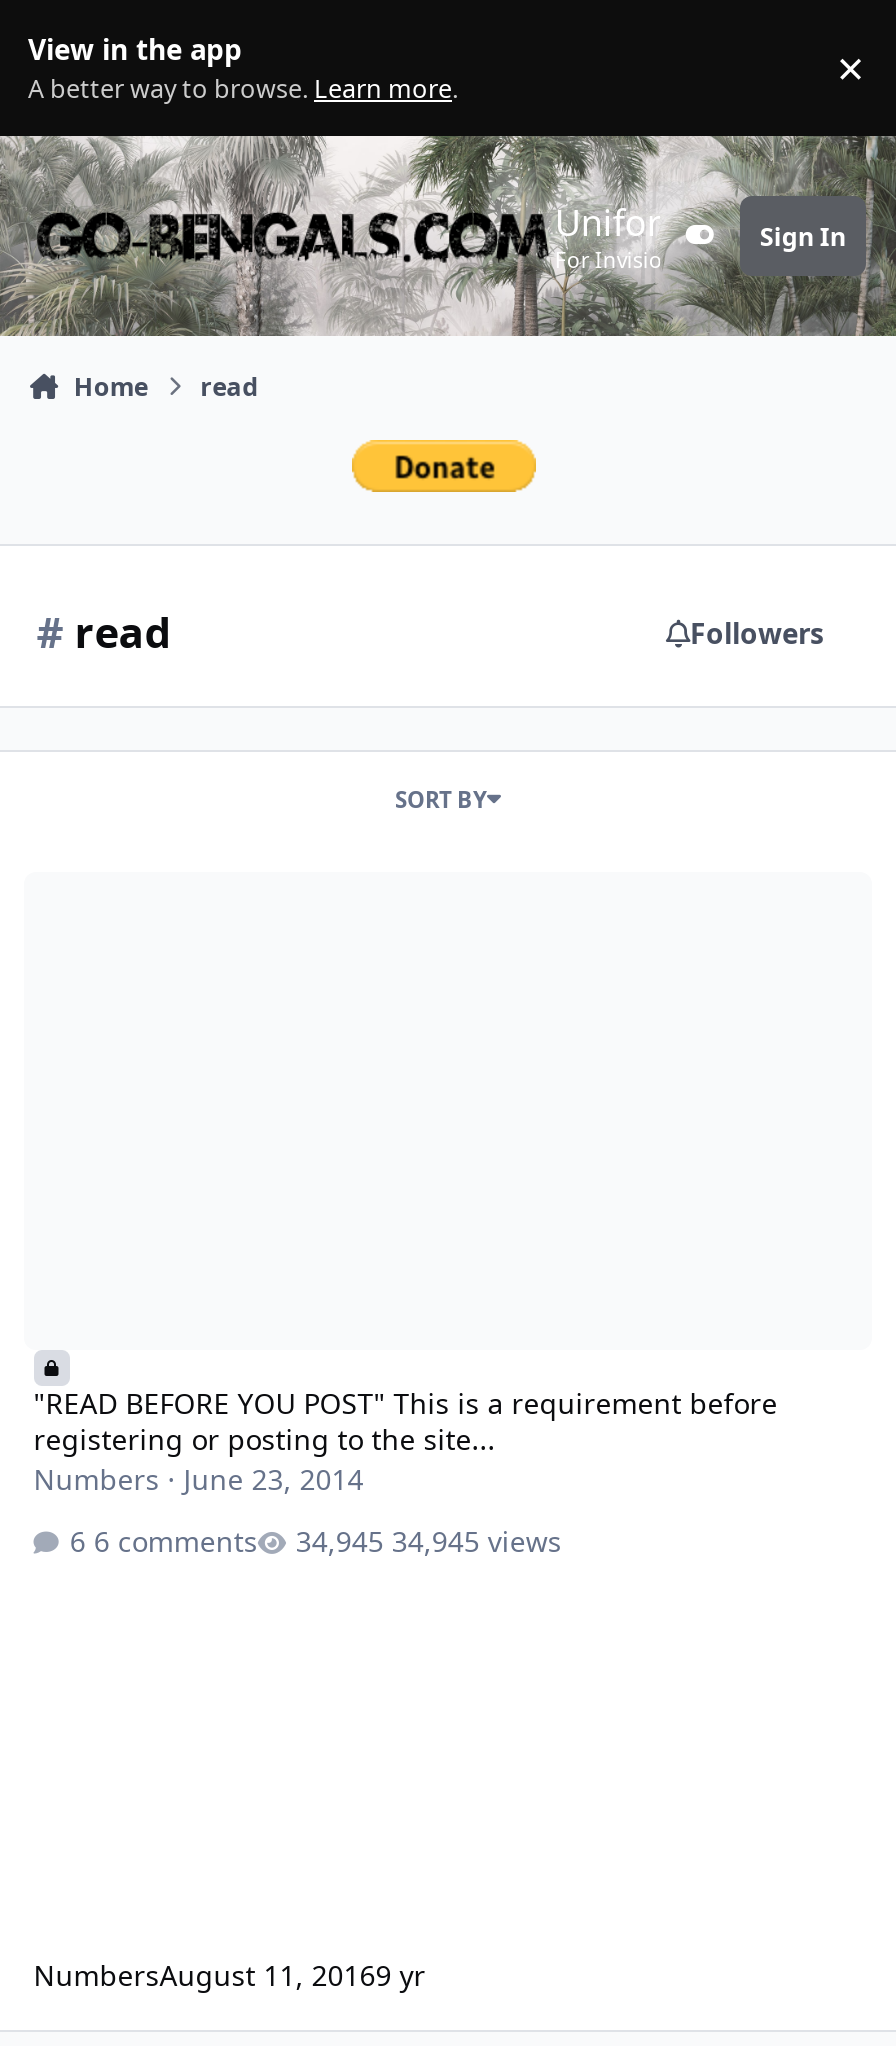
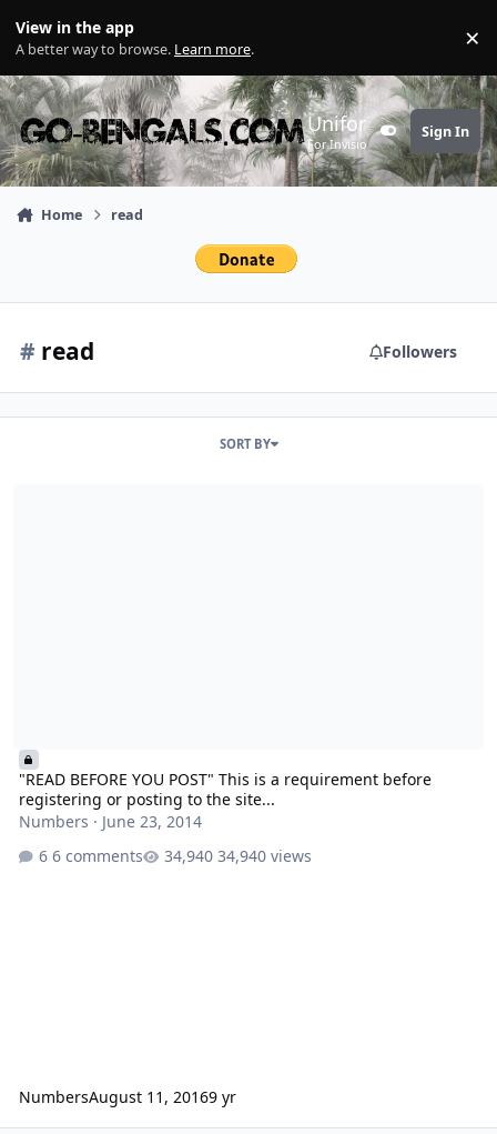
- 34,945 views
+ 34,940 views
